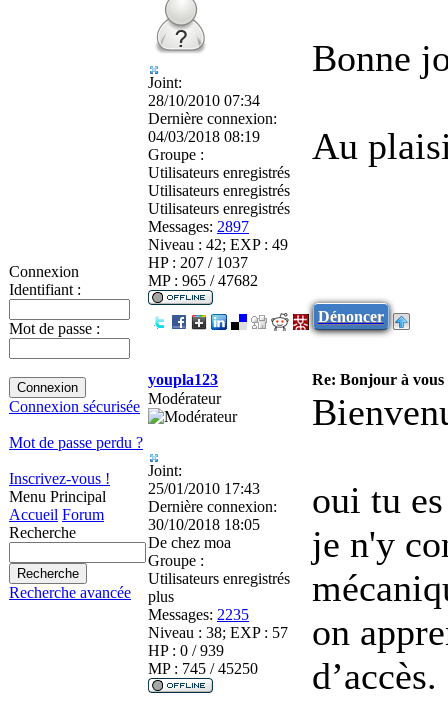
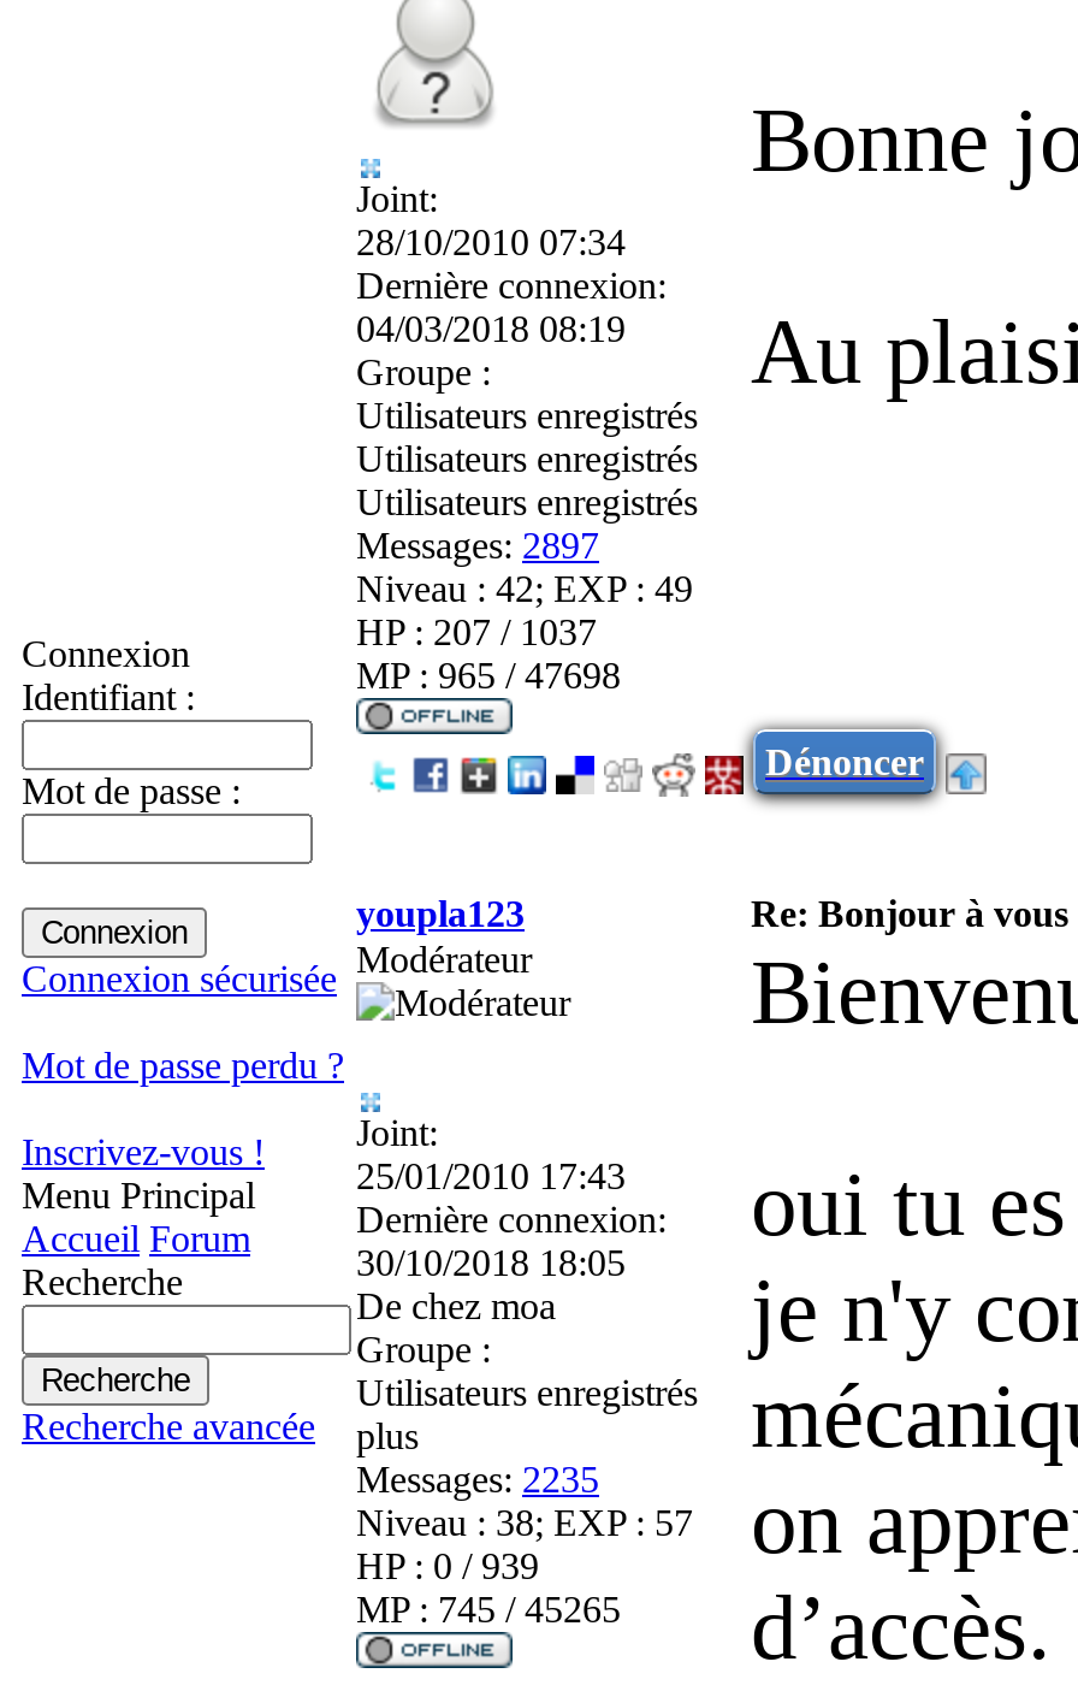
- MP : 965 / 47682
+ MP : 965 / 47698

- MP : 745 / 45250
+ MP : 745 / 45265
